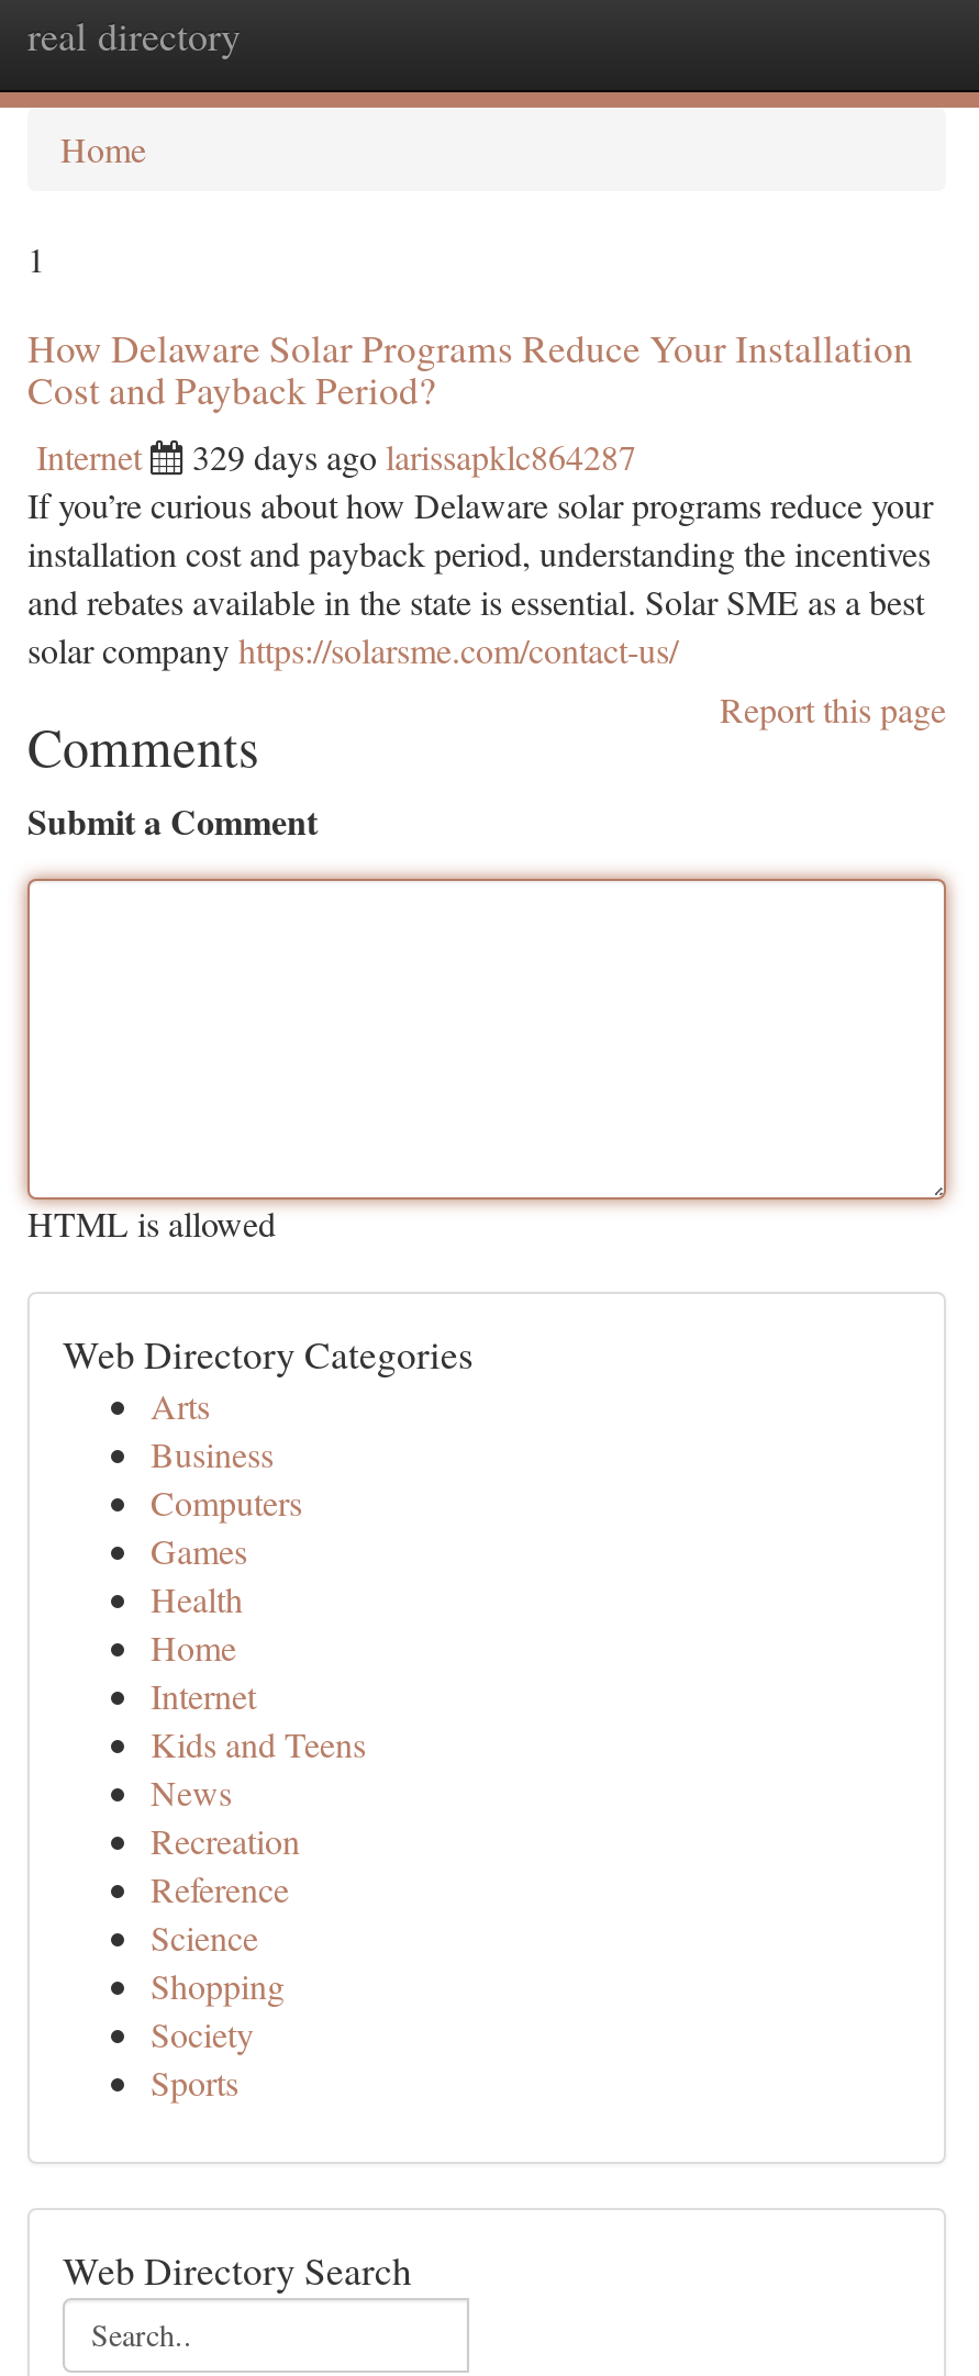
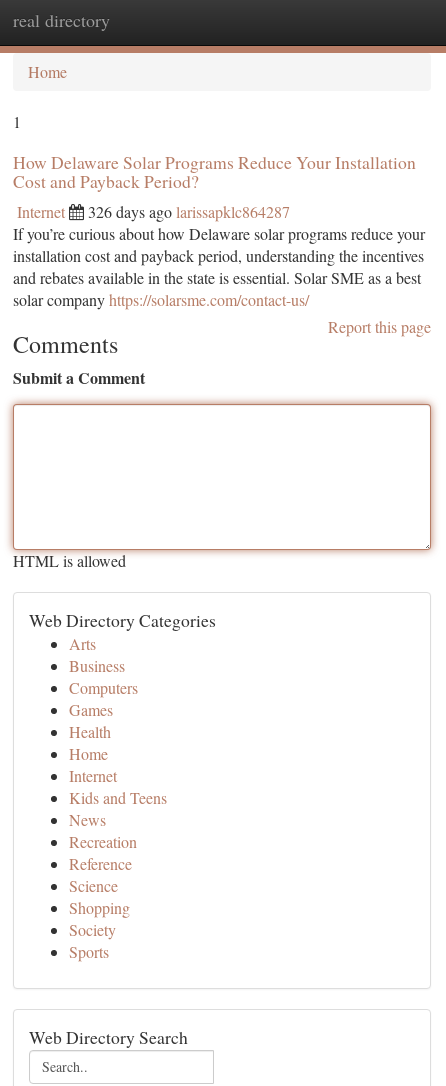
- 329 days ago larissapklc864287
+ 326 days ago larissapklc864287
